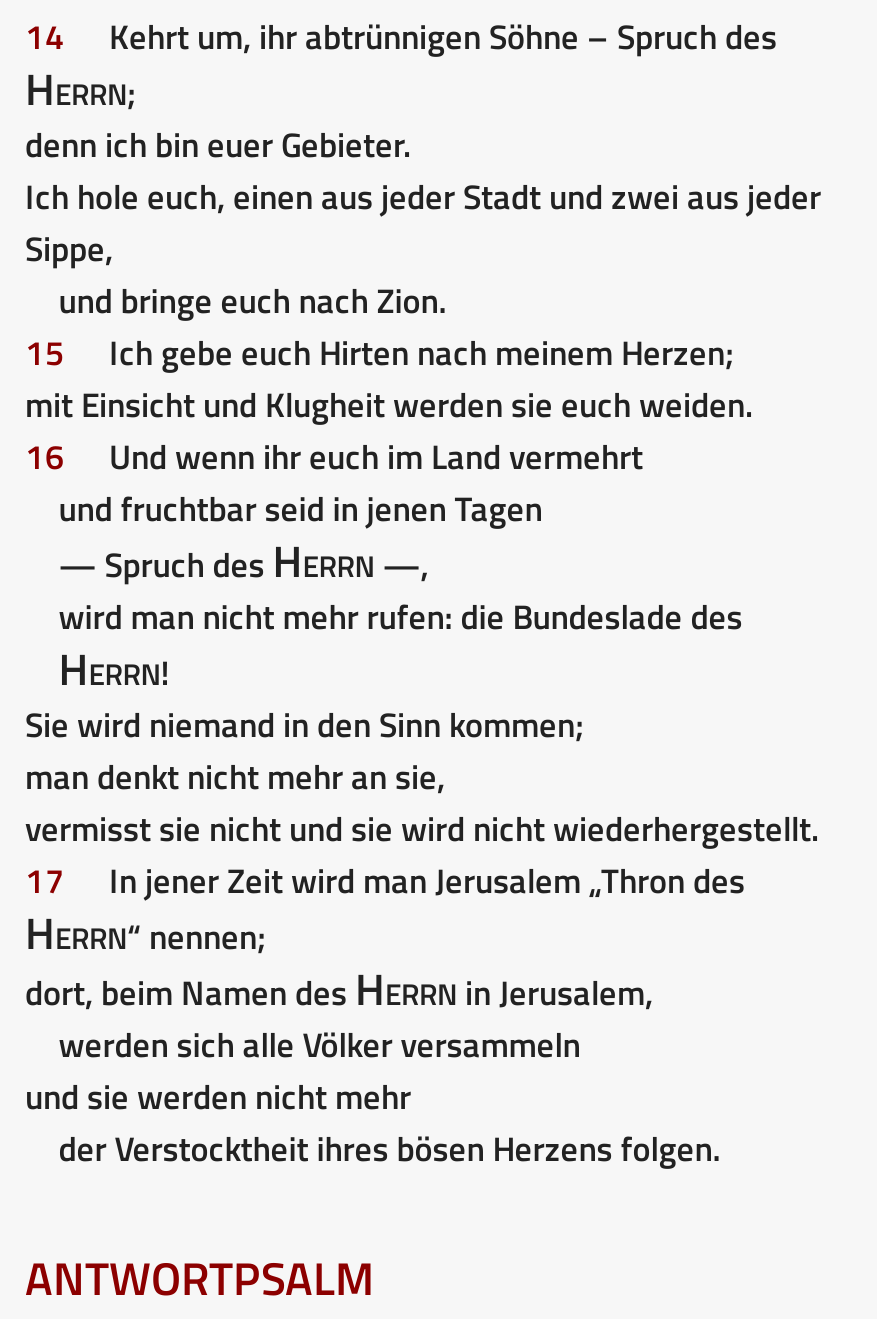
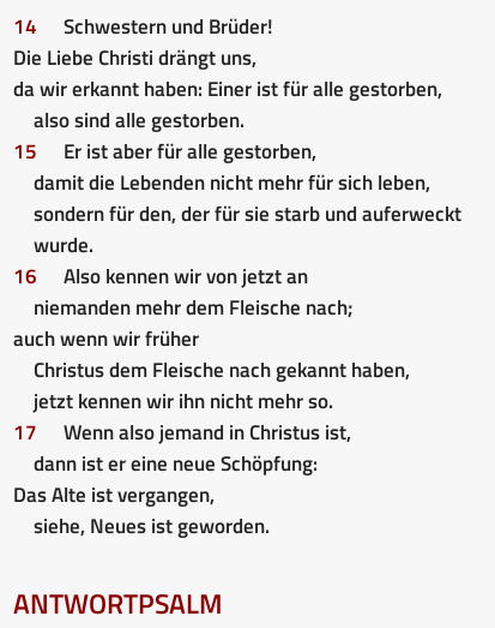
- Kehrt um, ihr abtrünnigen Söhne – Spruch des
- Herrn;
- denn ich bin euer Gebieter.
- Ich hole euch, einen aus jeder Stadt und zwei aus jeder
- Sippe,
- und bringe euch nach Zion.
+ Schwestern und Brüder!
+ Die Liebe Christi drängt uns,
+ da wir erkannt haben: Einer ist für alle gestorben,
+ also sind alle gestorben.

- Ich gebe euch Hirten nach meinem Herzen;
- mit Einsicht und Klugheit werden sie euch weiden.
+ Er ist aber für alle gestorben,
+ damit die Lebenden nicht mehr für sich leben,
+ sondern für den, der für sie starb und auferweckt
+ wurde.

- Und wenn ihr euch im Land vermehrt
- und fruchtbar seid in jenen Tagen
- — Spruch des Herrn—,
- wird man nicht mehr rufen: die Bundeslade des
- Herrn!
- Sie wird niemand in den Sinn kommen;
- man denkt nicht mehr an sie,
- vermisst sie nicht und sie wird nicht wiederhergestellt.
+ Also kennen wir von jetzt an
+ niemanden mehr dem Fleische nach;
+ auch wenn wir früher
+ Christus dem Fleische nach gekannt haben,
+ jetzt kennen wir ihn nicht mehr so.

- In jener Zeit wird man Jerusalem „Thron des
- Herrn“ nennen;
- dort, beim Namen des Herrn in Jerusalem,
- werden sich alle Völker versammeln
- und sie werden nicht mehr
- der Verstocktheit ihres bösen Herzens folgen.
+ Wenn also jemand in Christus ist,
+ dann ist er eine neue Schöpfung:
+ Das Alte ist vergangen,
+ siehe, Neues ist geworden.
